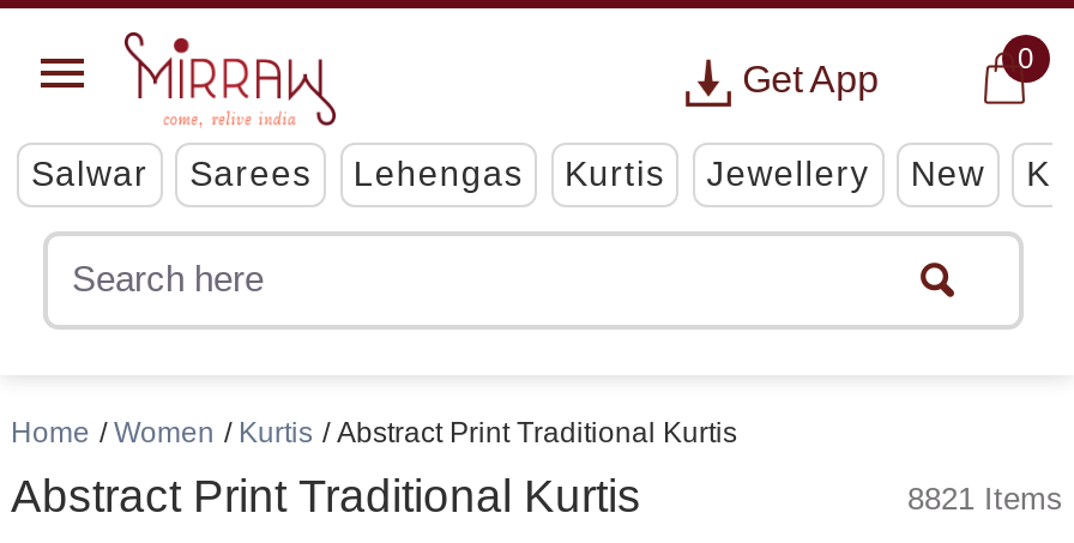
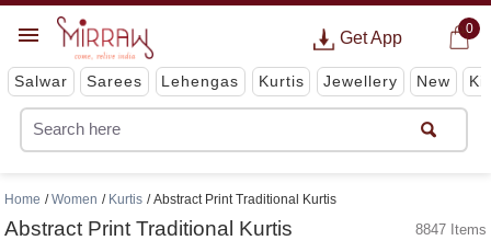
- 8821 Items
+ 8847 Items
